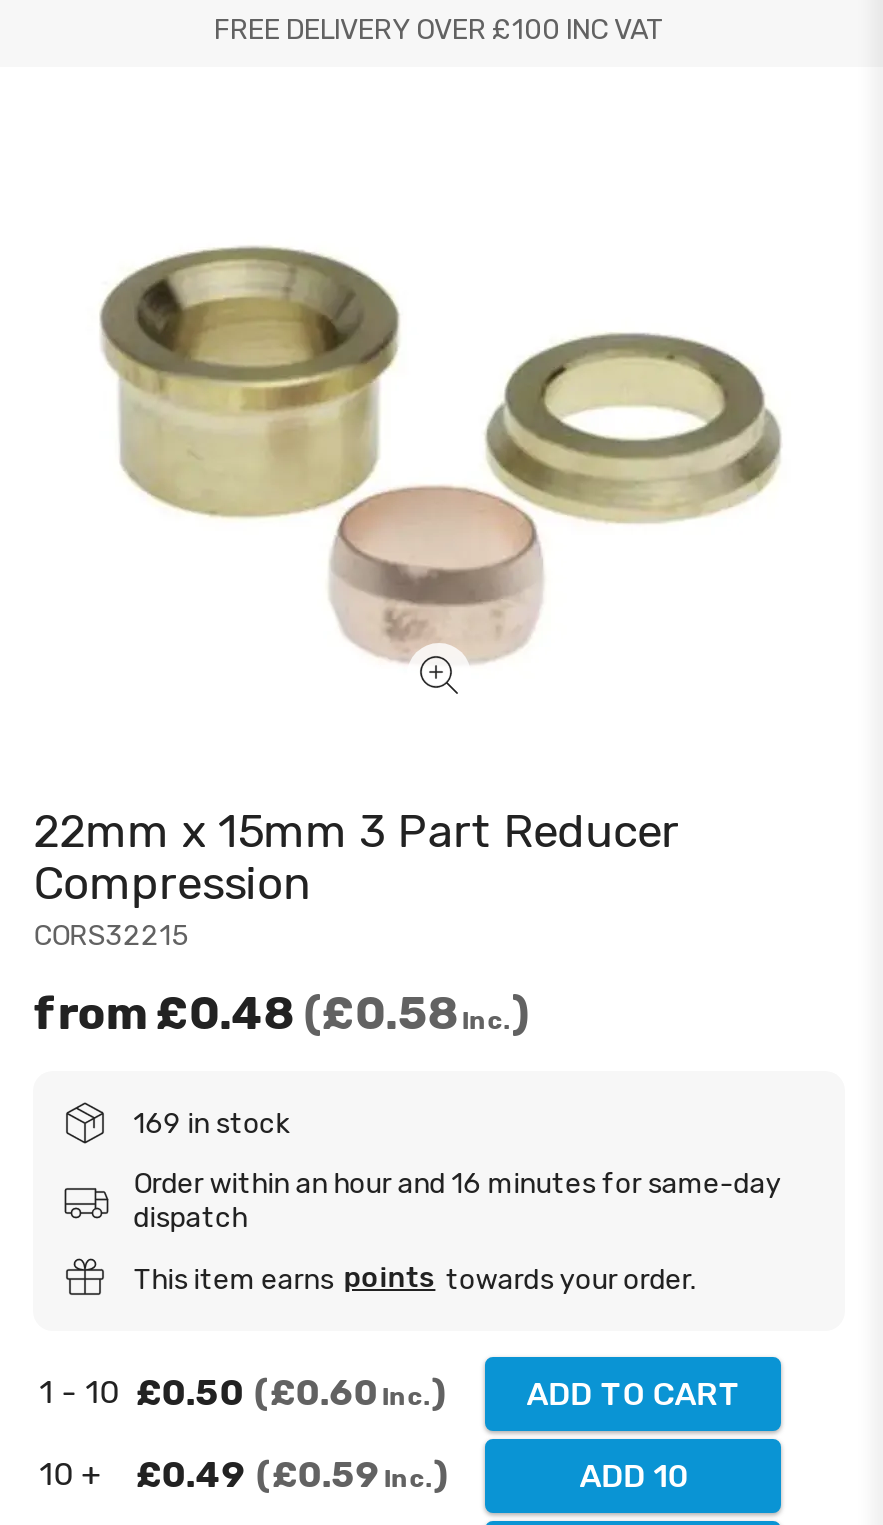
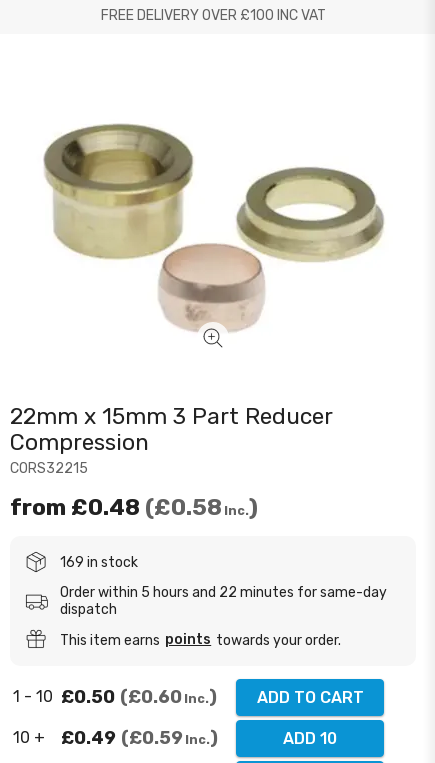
- Order within an hour and 16 minutes for same-day
+ Order within 5 hours and 22 minutes for same-day
